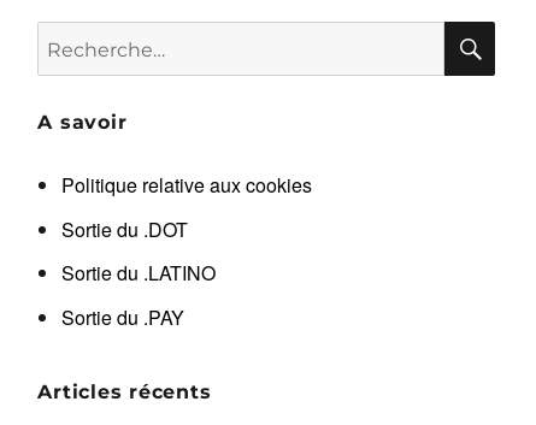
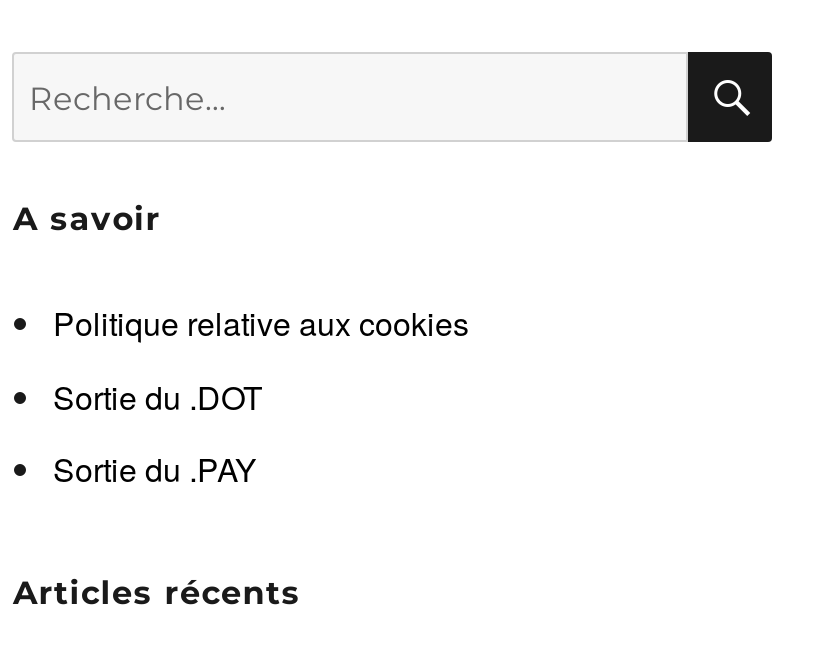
- Sortie du .LATINO
